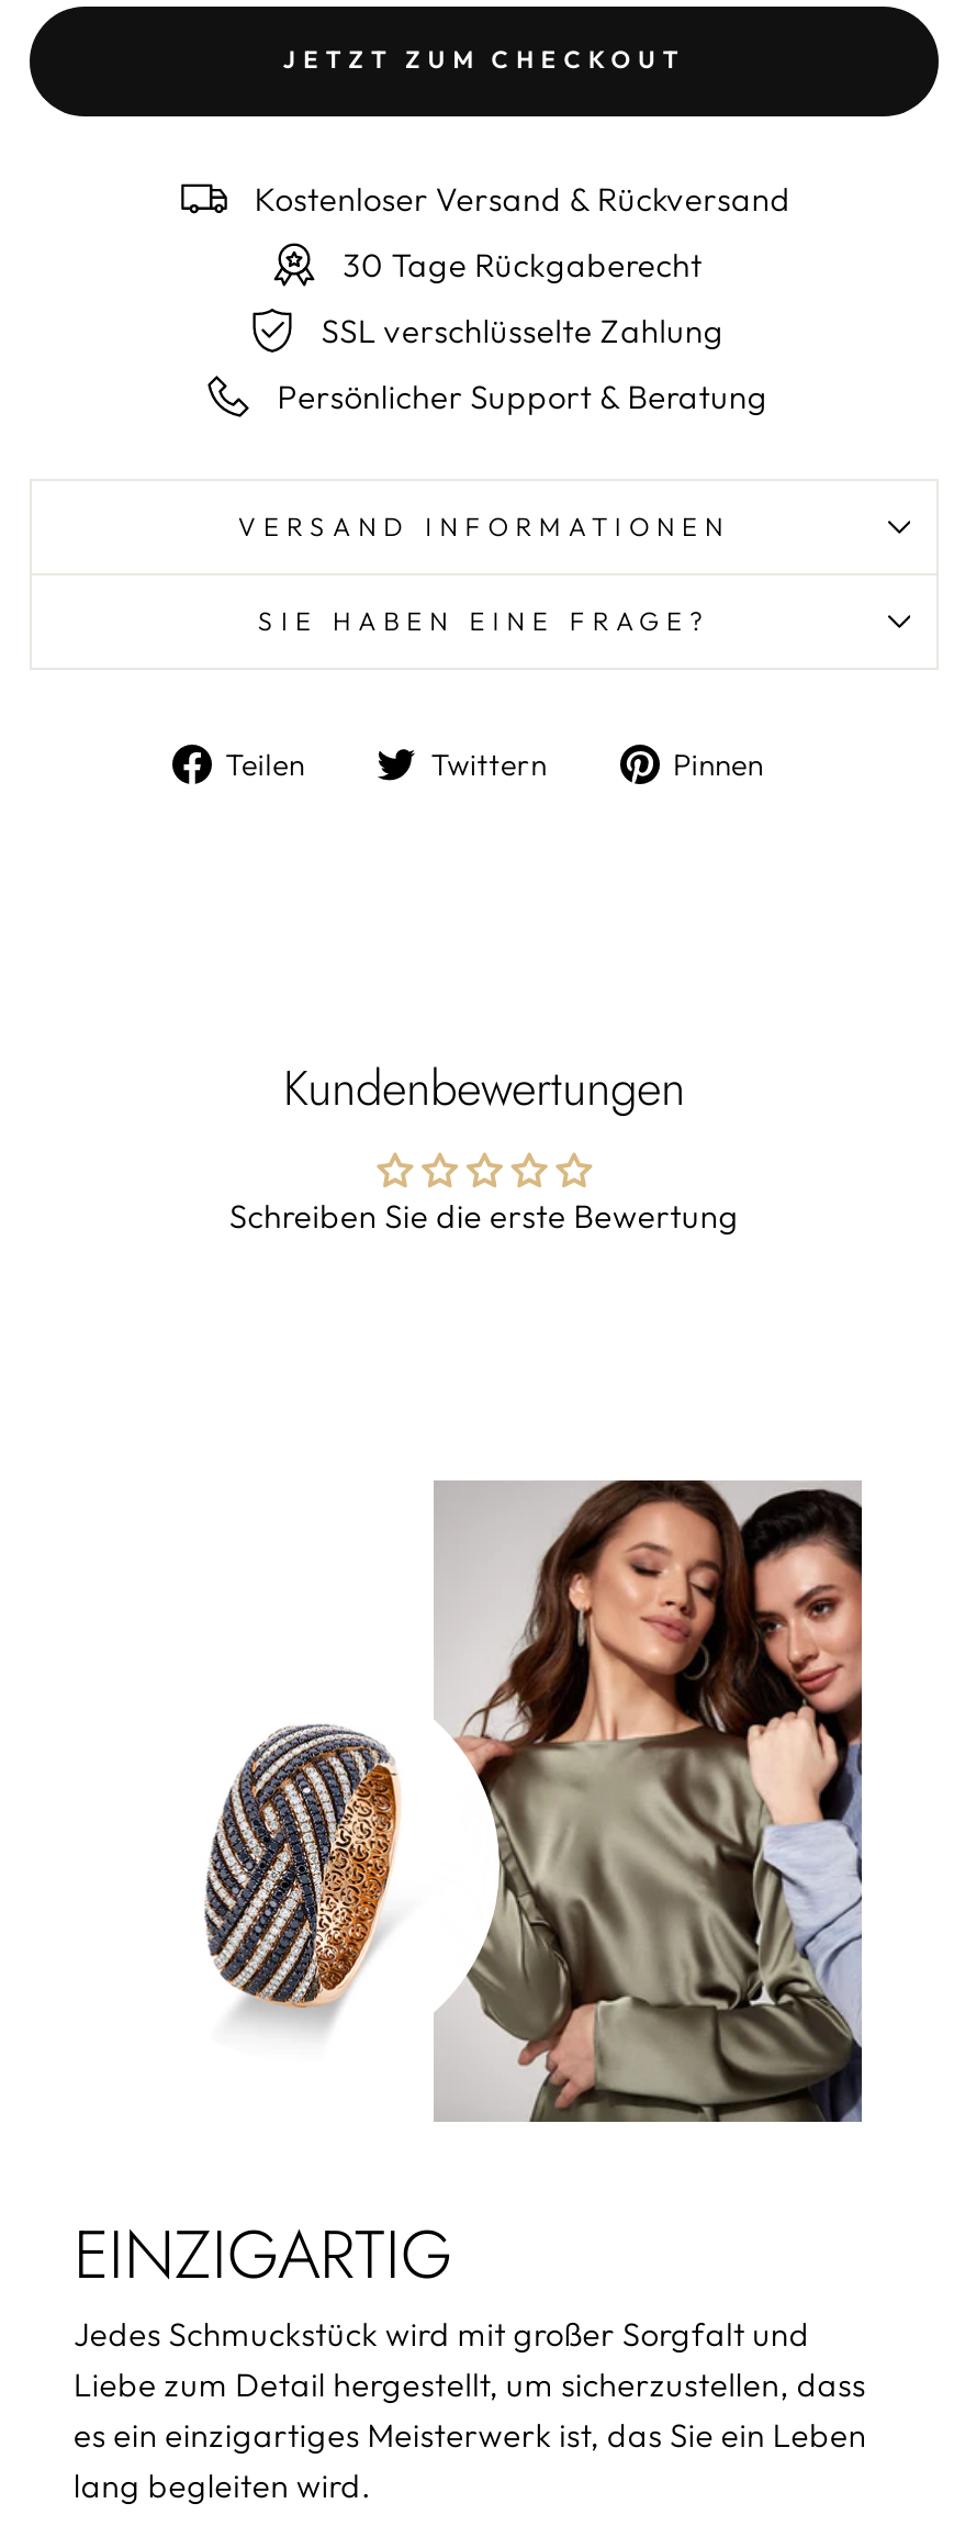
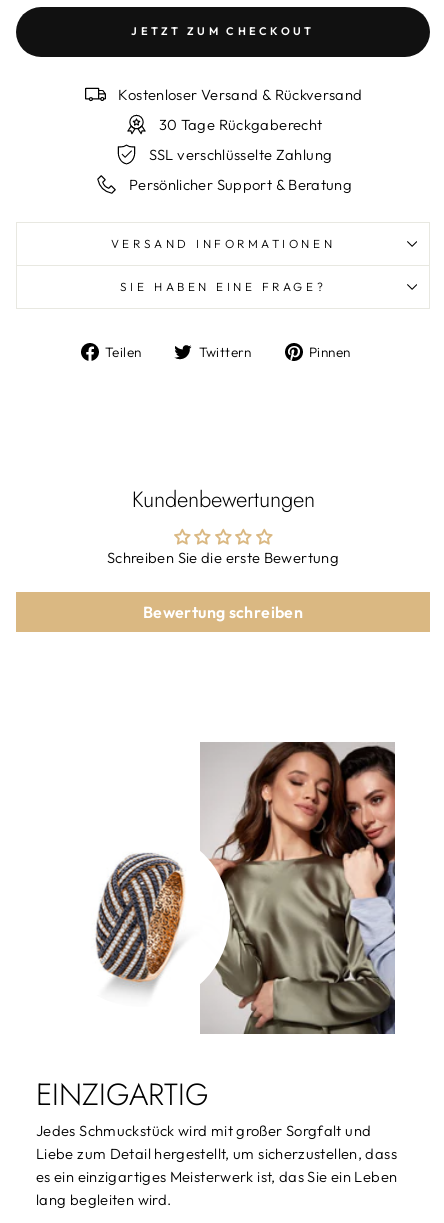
+ Bewertung schreiben
